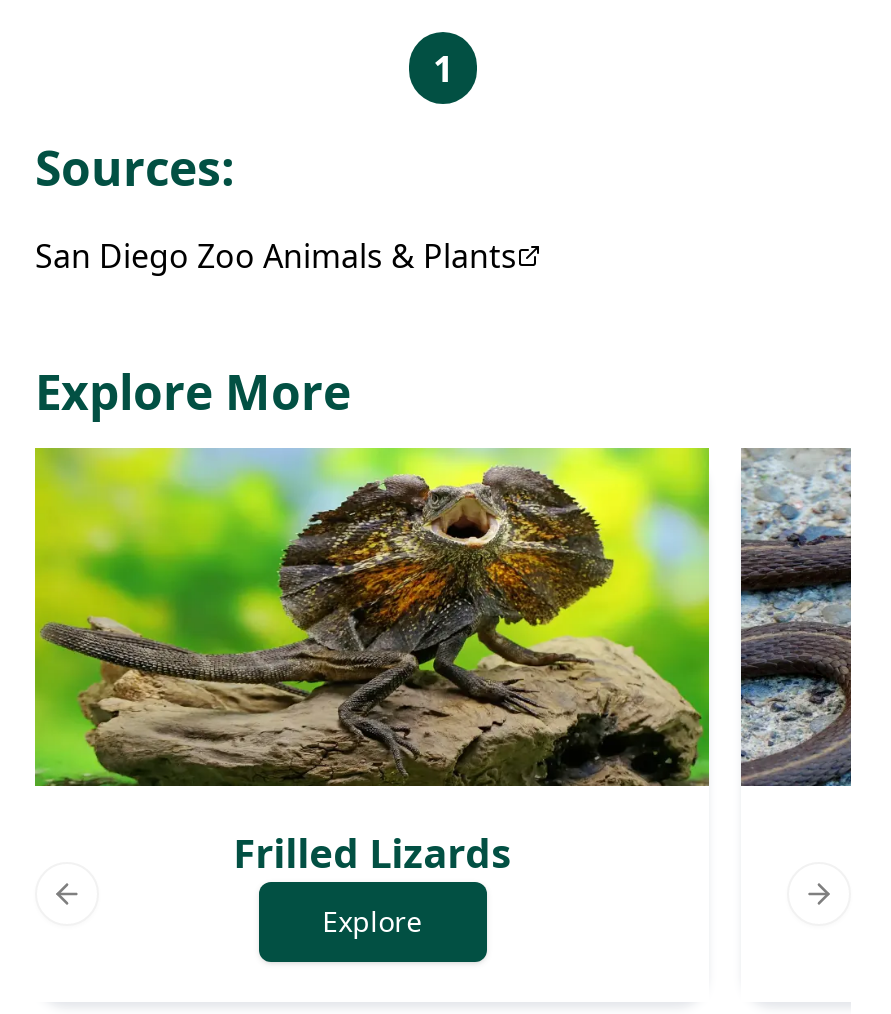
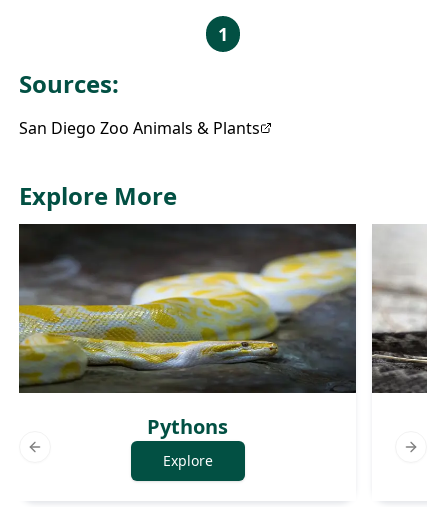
- [image]
- Frilled Lizards
+ [image]
+ Pythons

- [image]
+ [image]
